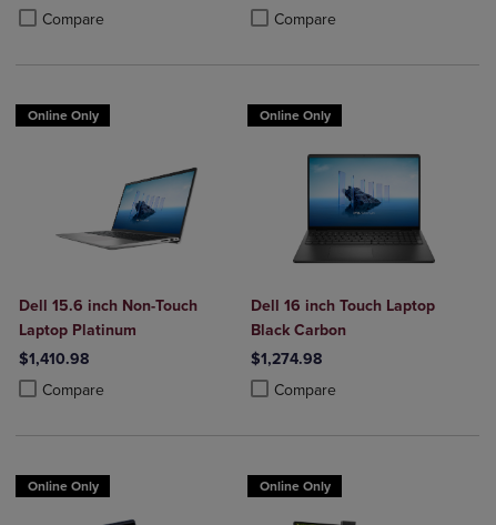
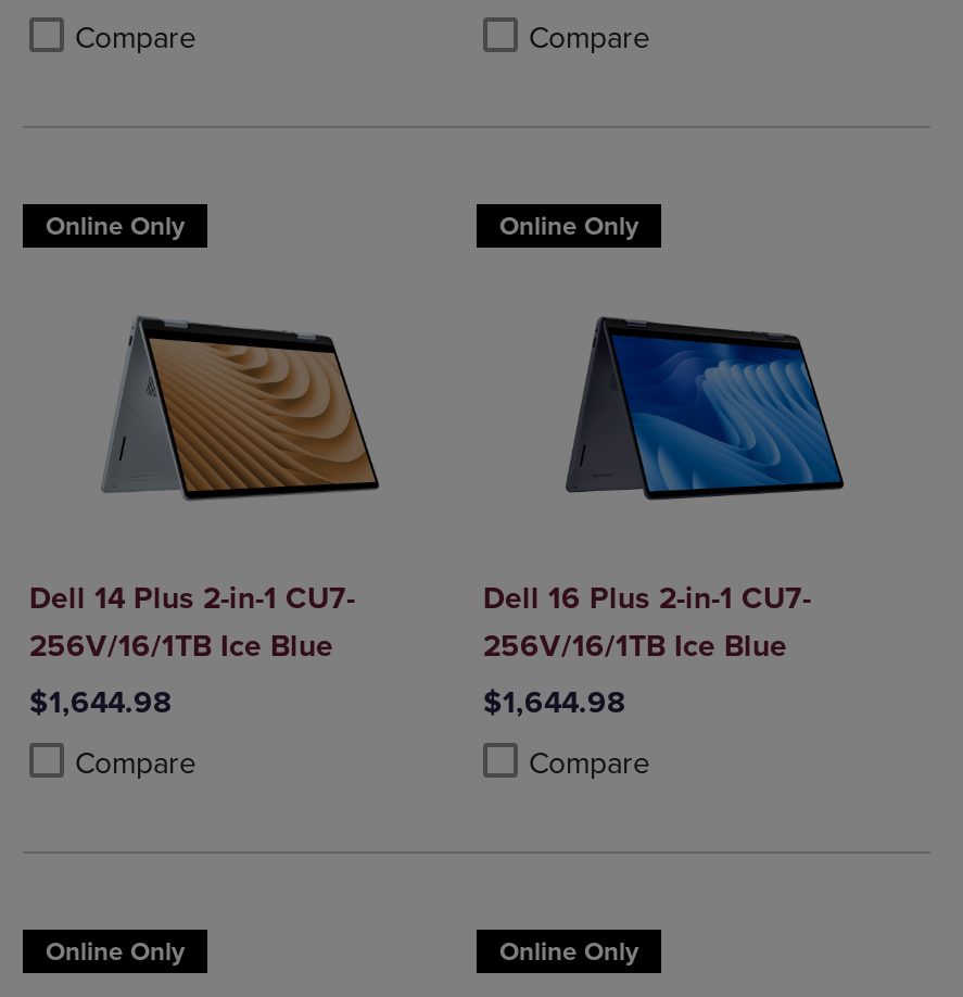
- [image]
- Dell 16 inch Touch Laptop
- Black Carbon
+ [image]
+ Dell 16 Plus 2-in-1 CU7-
+ 256V/16/1TB Ice Blue

- [image]
- Dell 15.6 inch Non-Touch
- Laptop Platinum
+ [image]
+ Dell 14 Plus 2-in-1 CU7-
+ 256V/16/1TB Ice Blue

- $1,410.98
+ $1,644.98

- $1,274.98
+ $1,644.98
